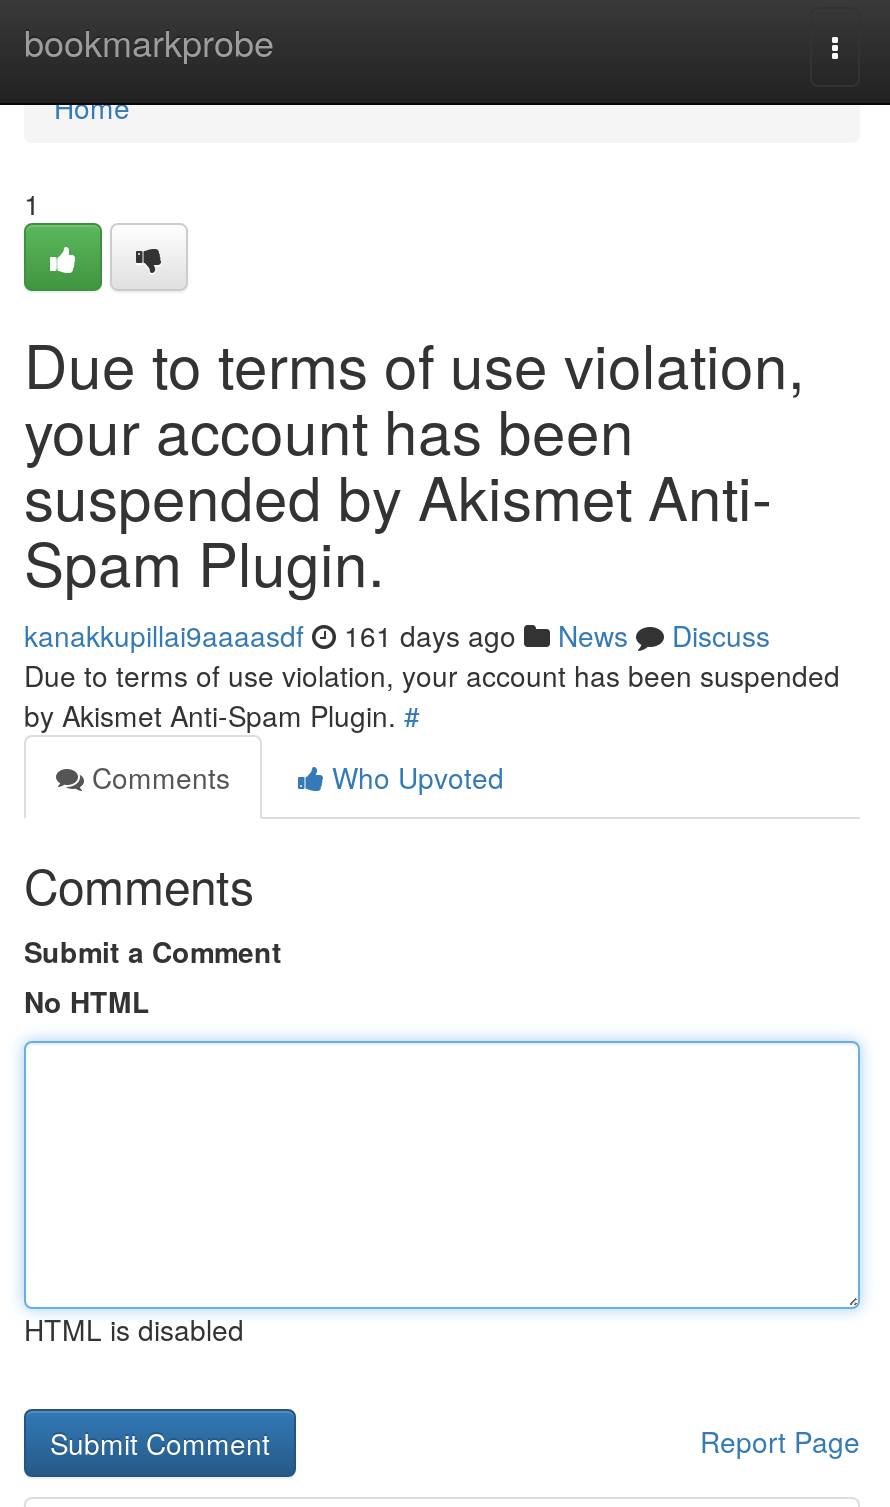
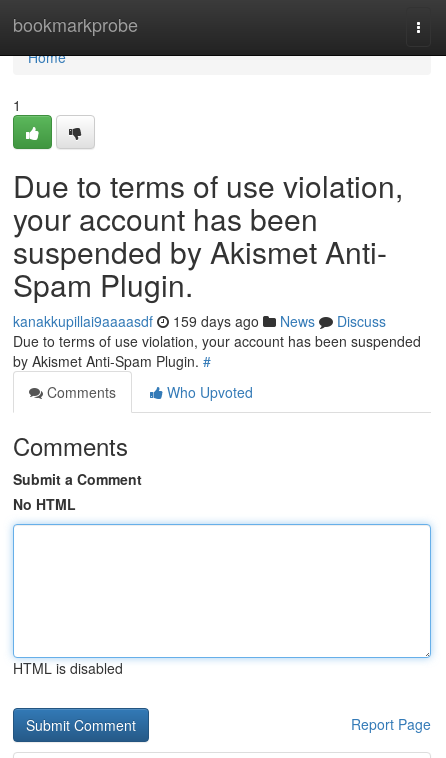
- kanakkupillai9aaaasdf 161 days ago News Discuss
+ kanakkupillai9aaaasdf 159 days ago News Discuss
